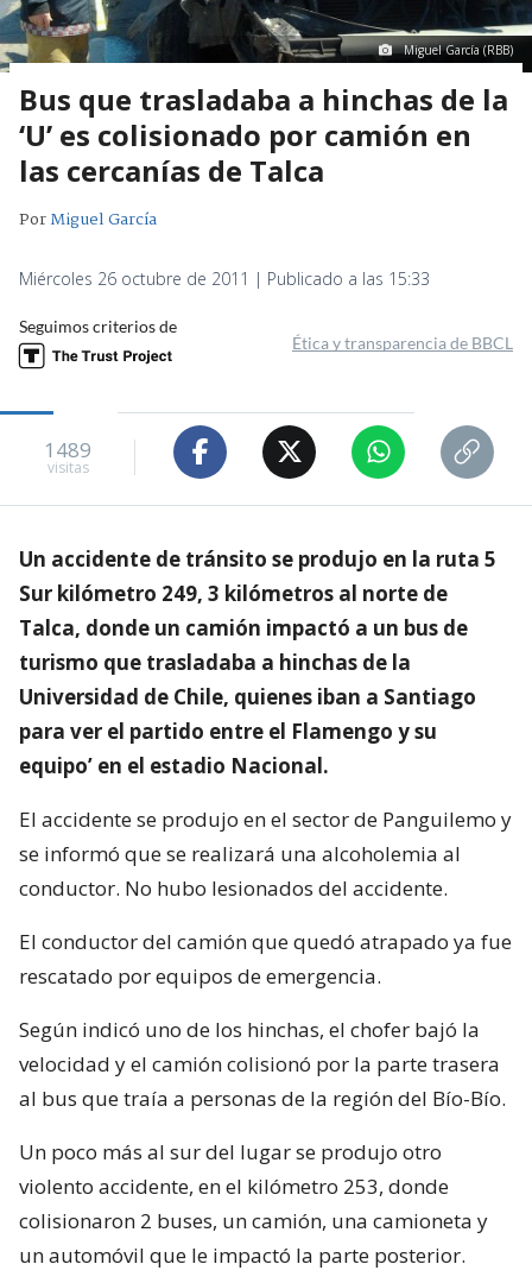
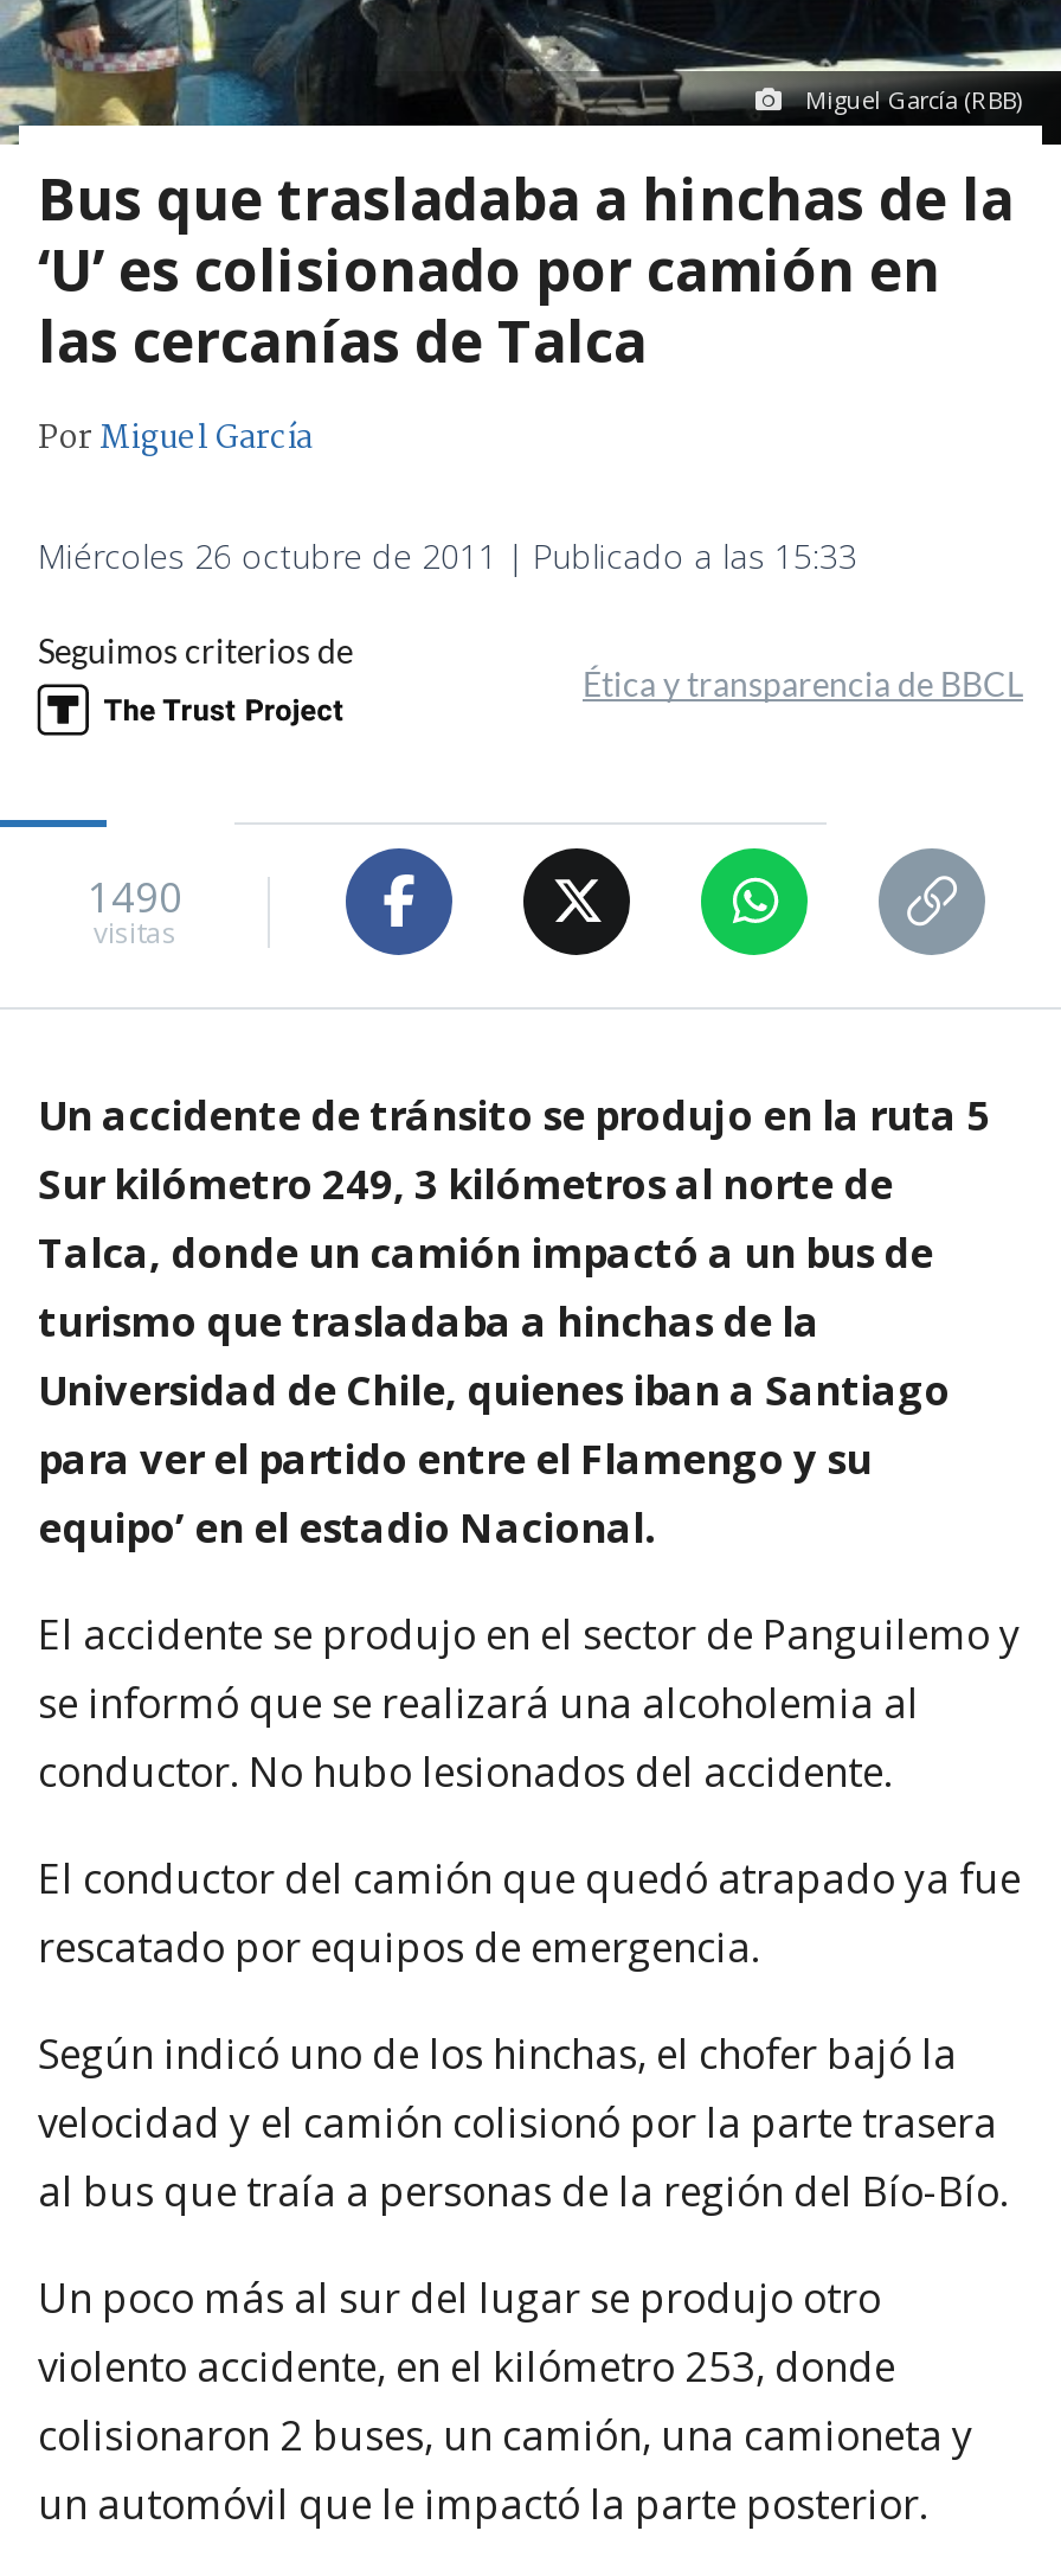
- 1489
+ 1490
